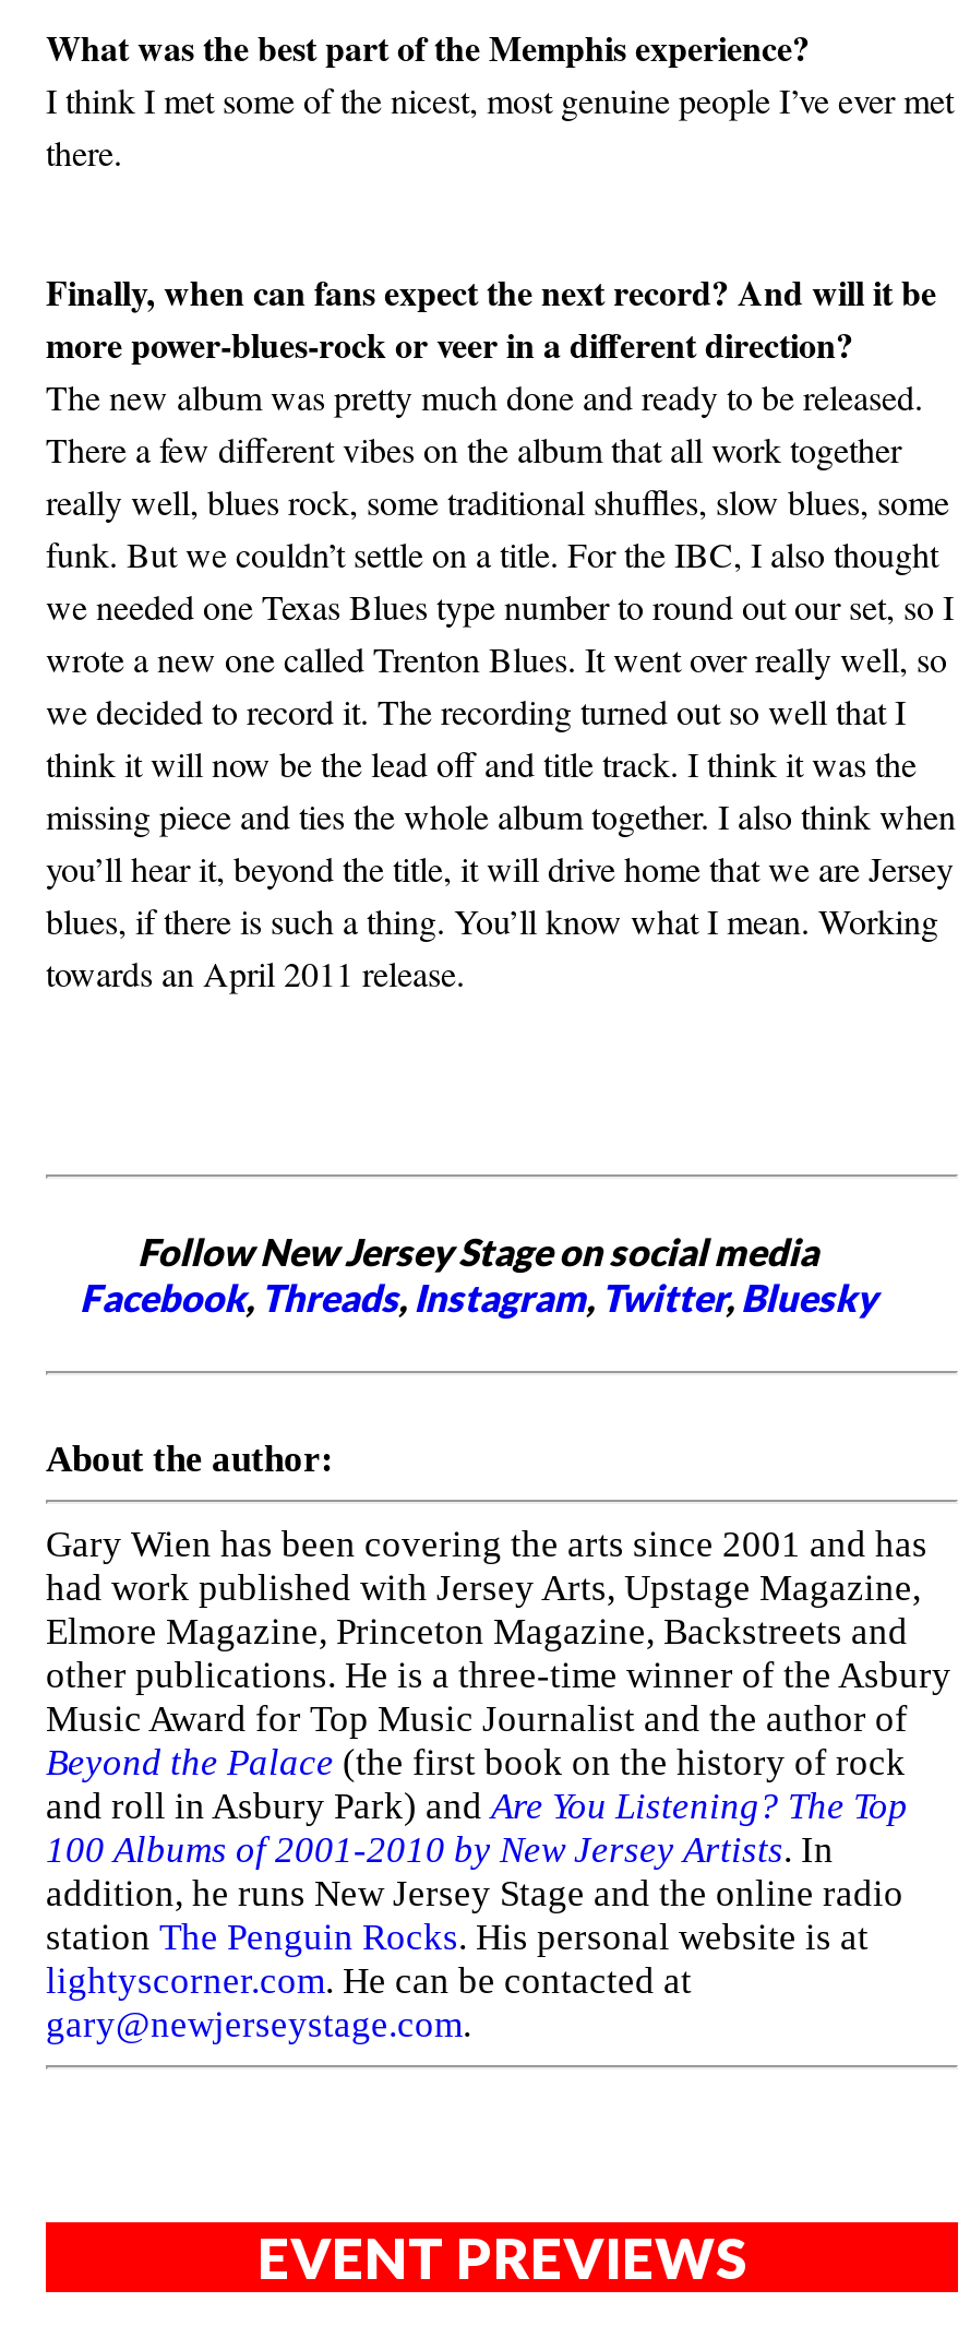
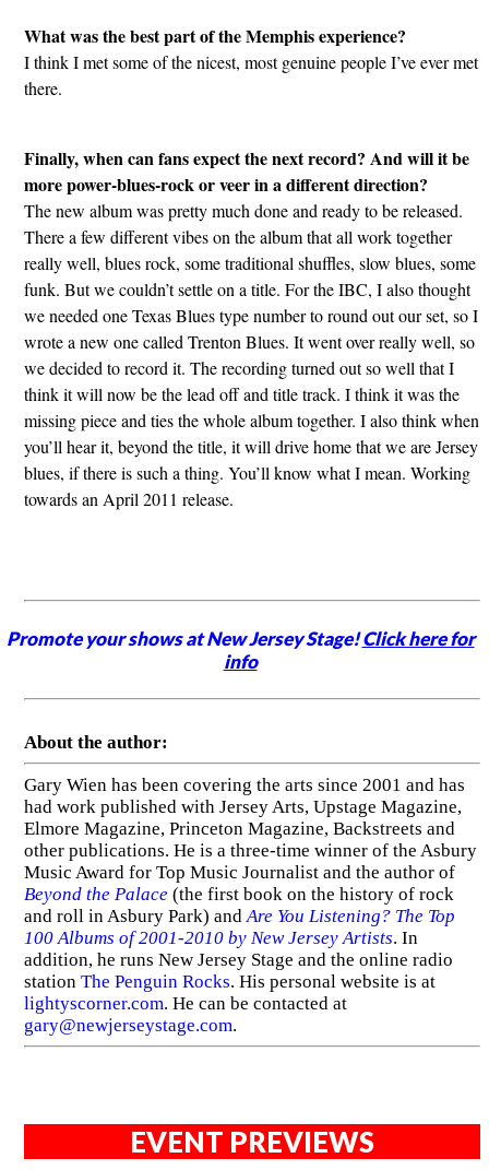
- Follow New Jersey Stage on social media
- Facebook, Threads, Instagram, Twitter, Bluesky
+ Promote your shows at New Jersey Stage!Click here for
+ info
